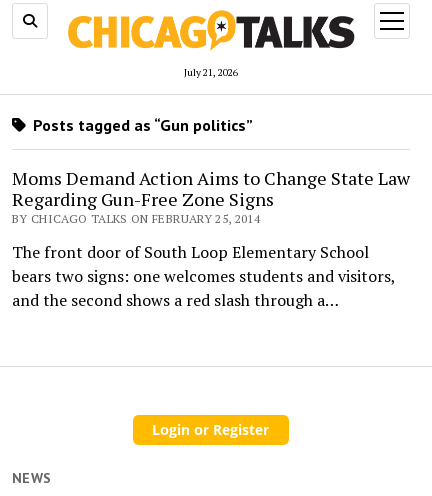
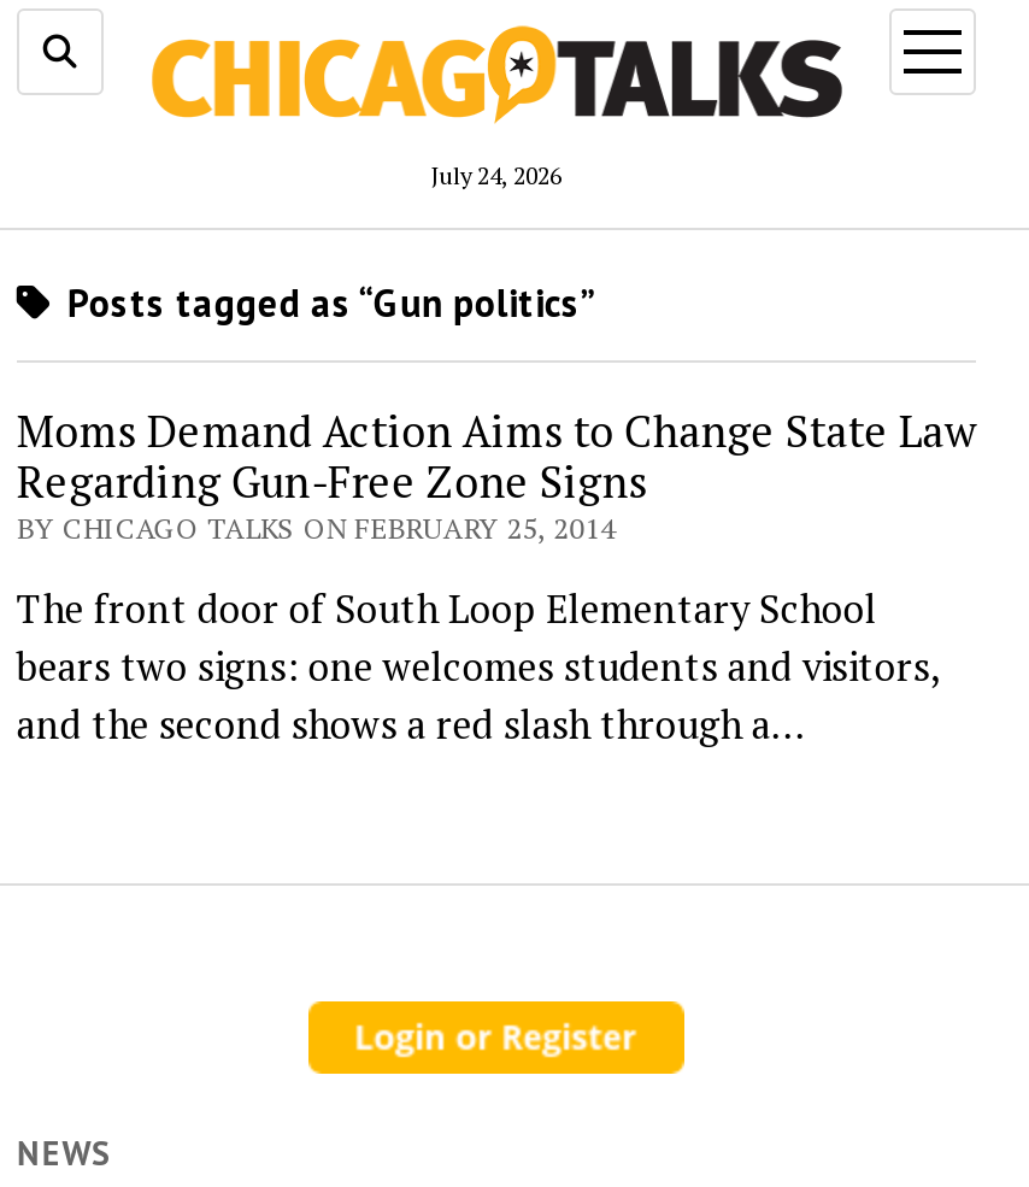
- July 21, 2026
+ July 24, 2026
